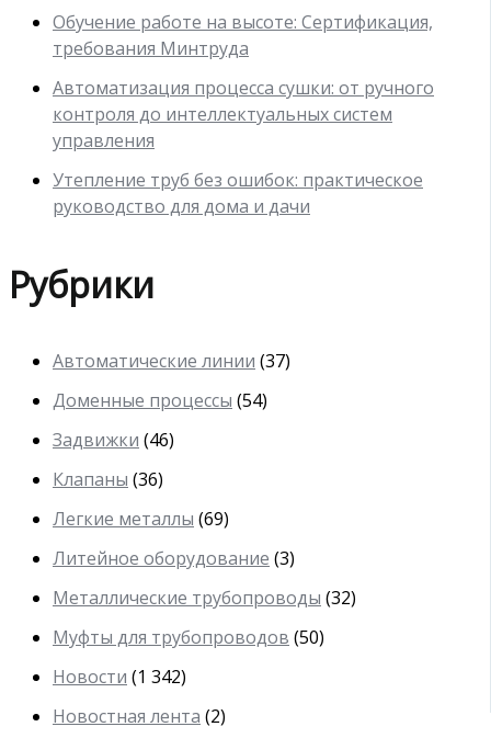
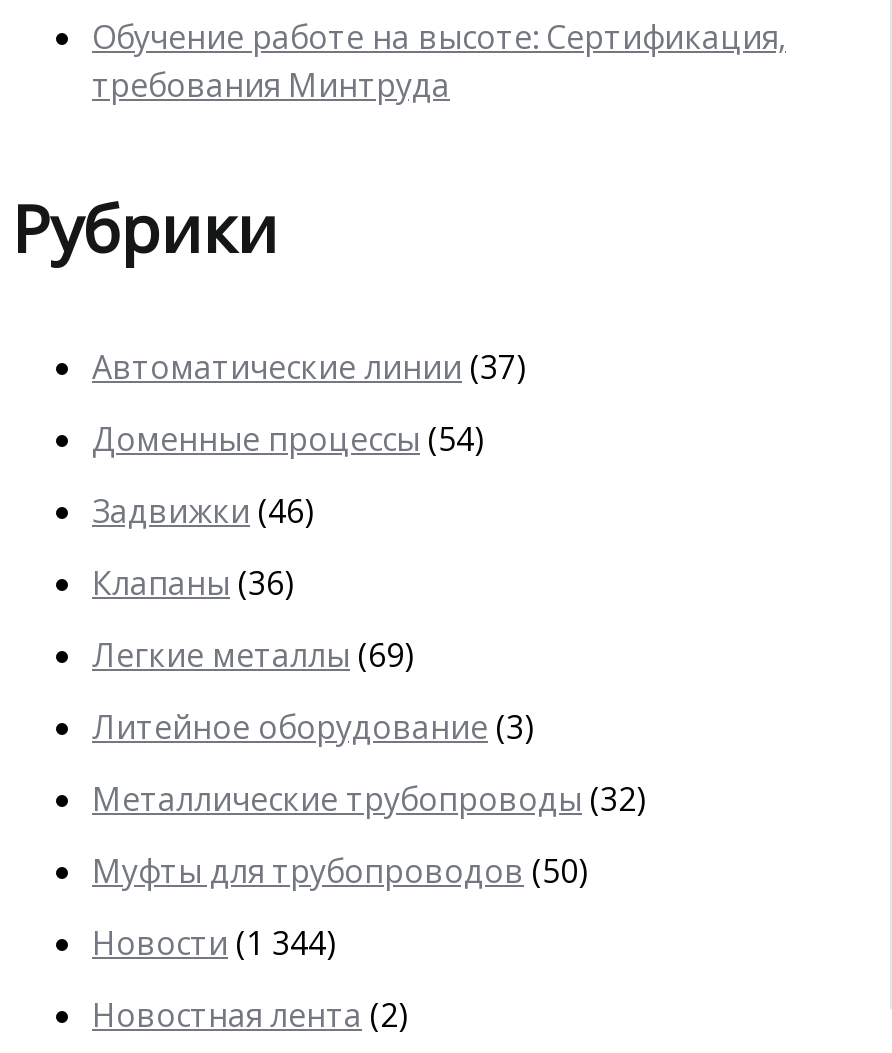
- Автоматизация процесса сушки: от ручного
- контроля до интеллектуальных систем
- управления
- Утепление труб без ошибок: практическое
- руководство для дома и дачи

- Новости (1 342)
+ Новости (1 344)
